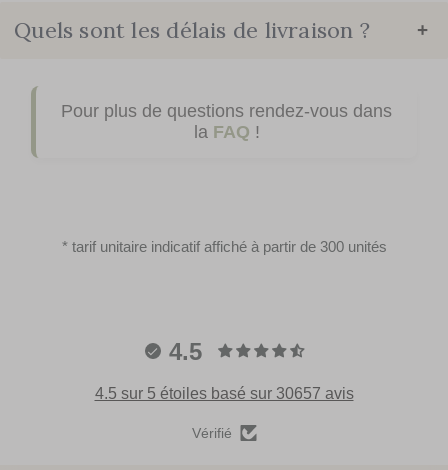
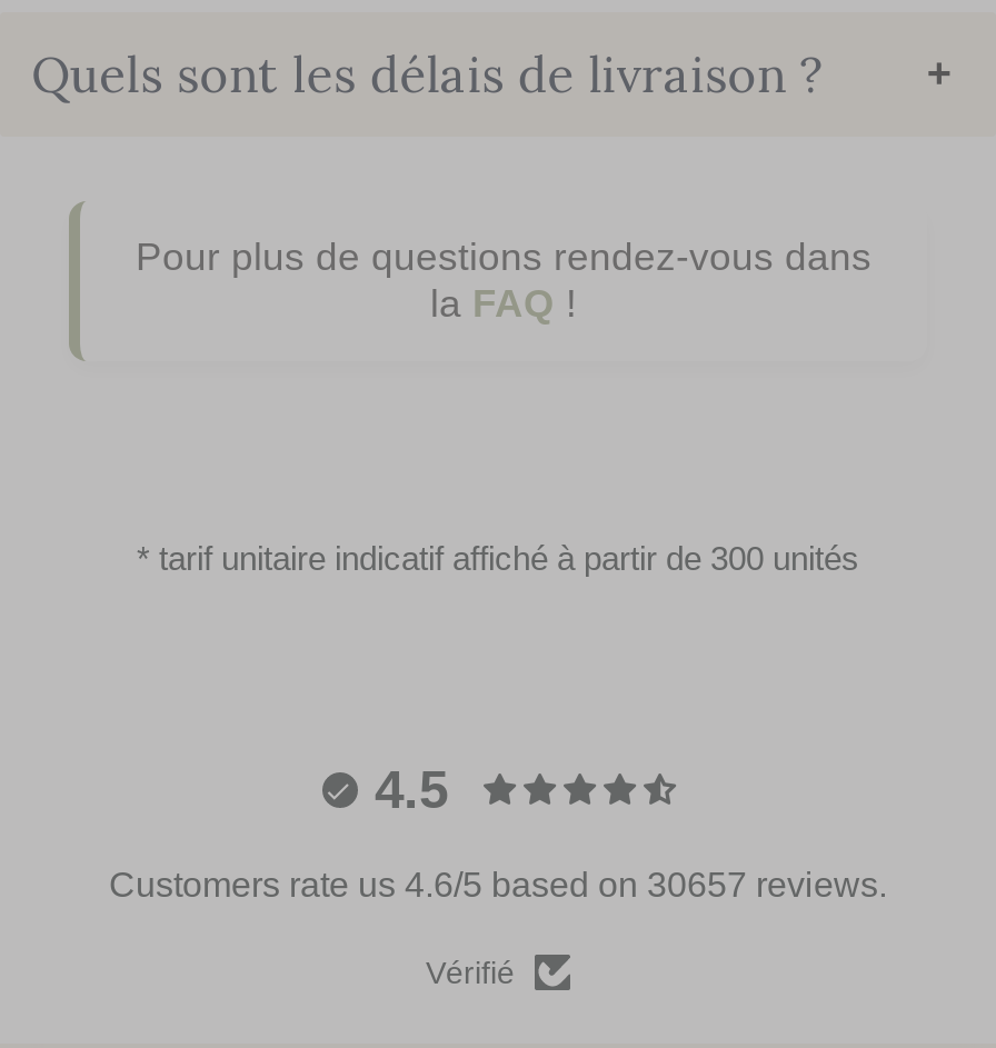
- 4.5 sur 5 étoiles basé sur 30657 avis
+ Customers rate us 4.6/5 based on 30657 reviews.
